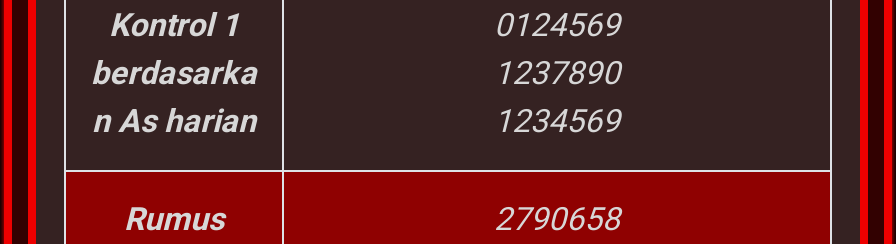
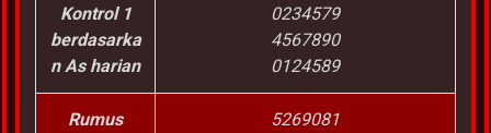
- 0124569
+ 0234579

- 1237890
+ 4567890

- 1234569
+ 0124589

- 2790658
+ 5269081
